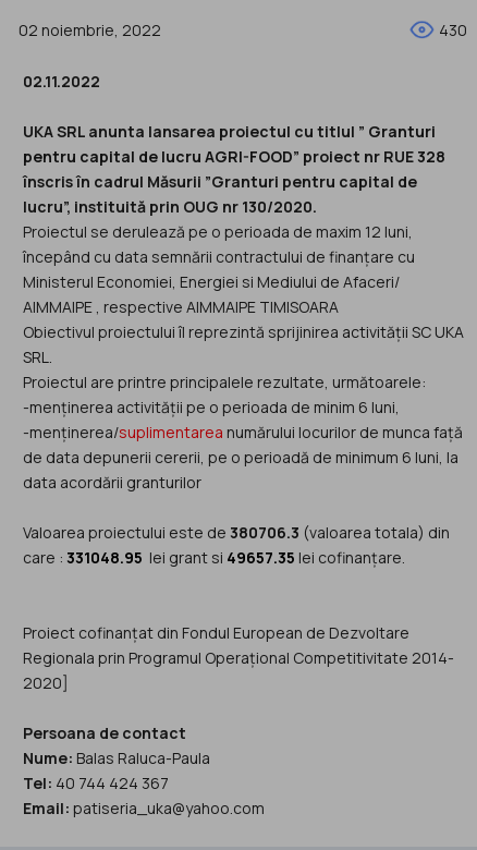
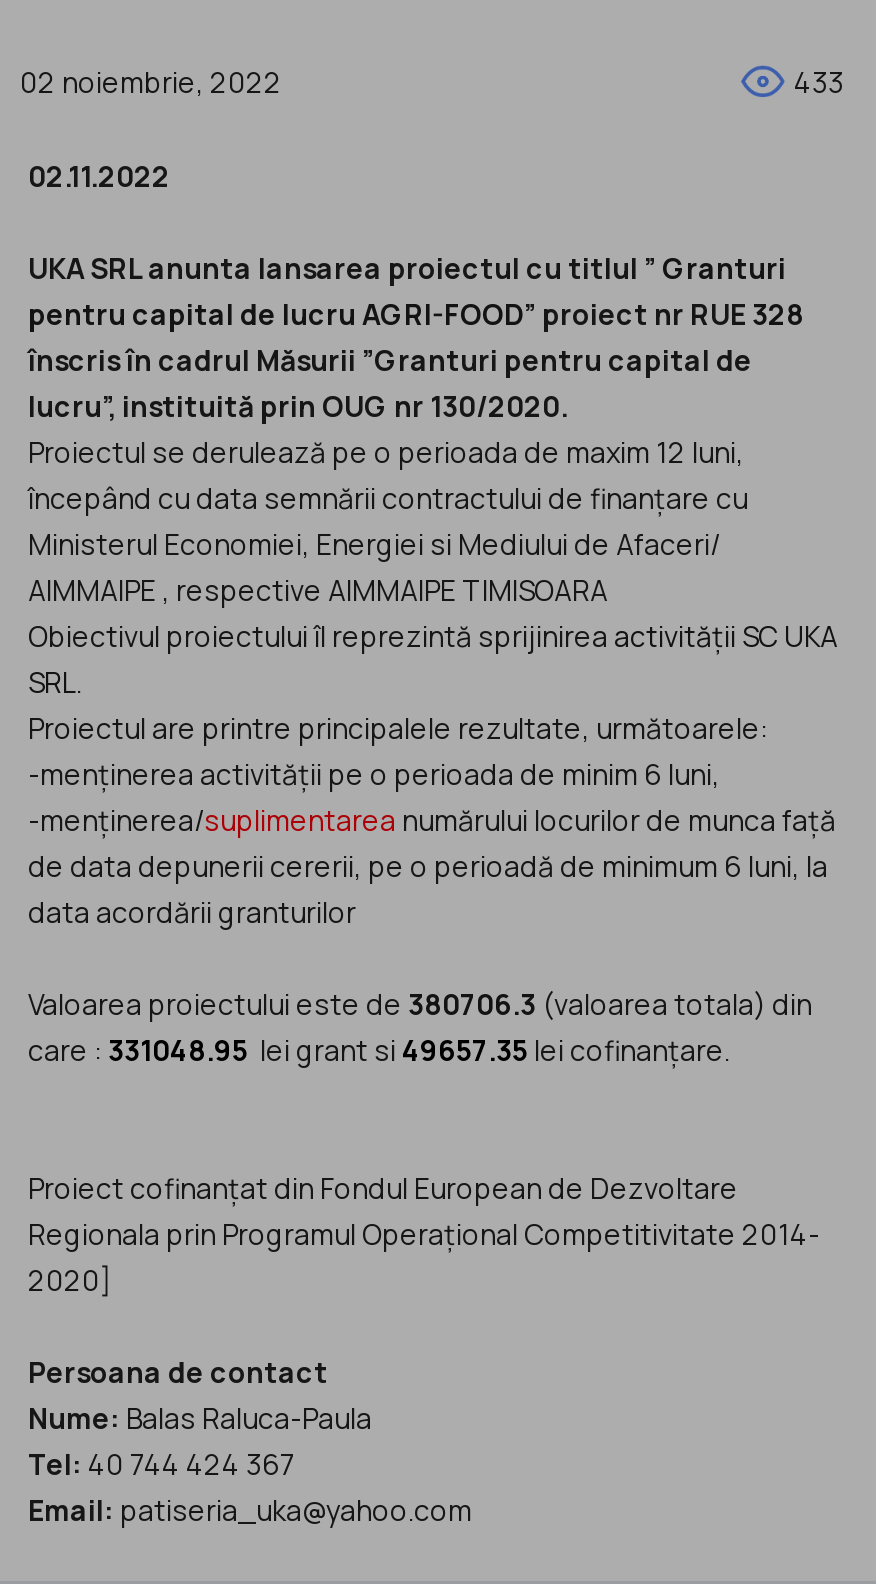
- 430
+ 433
